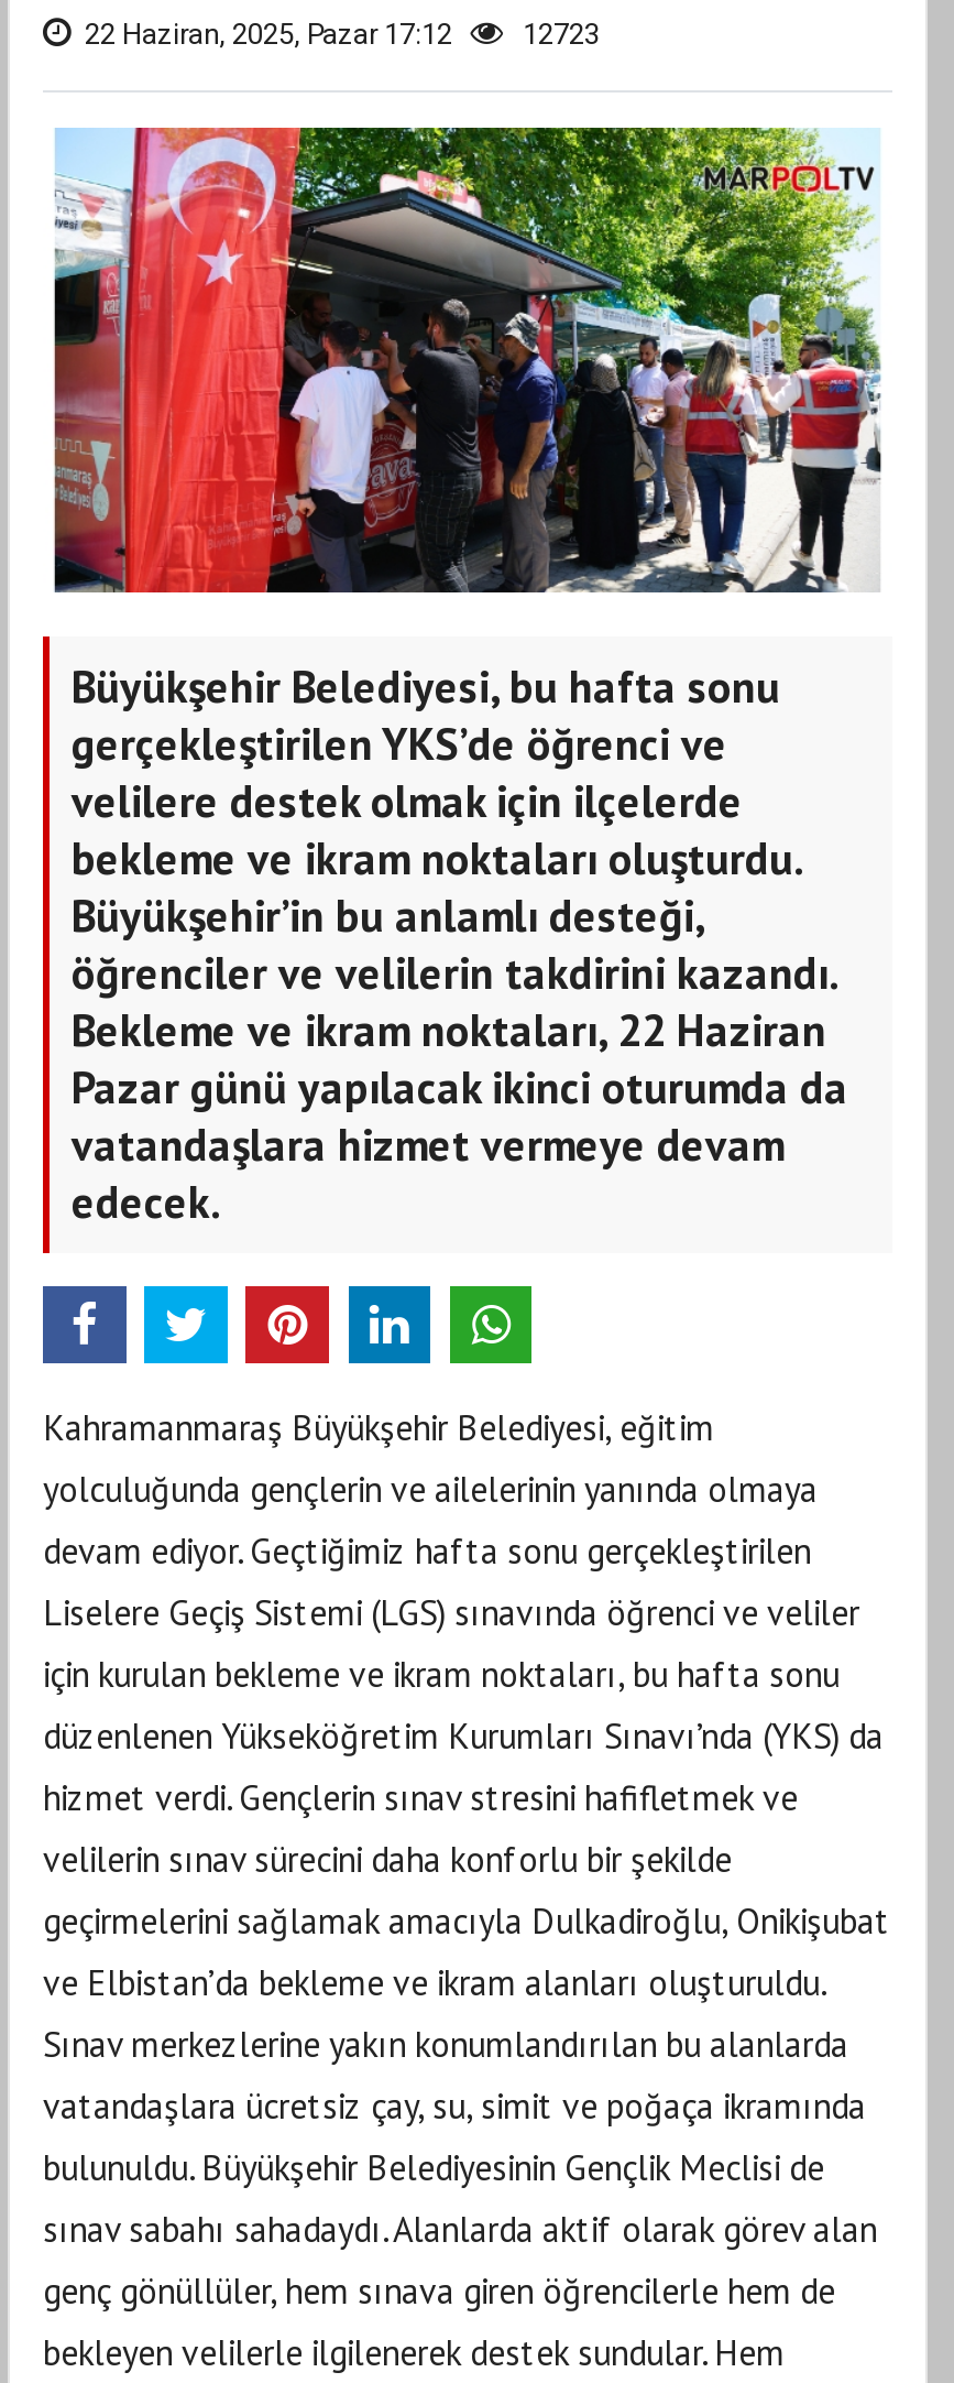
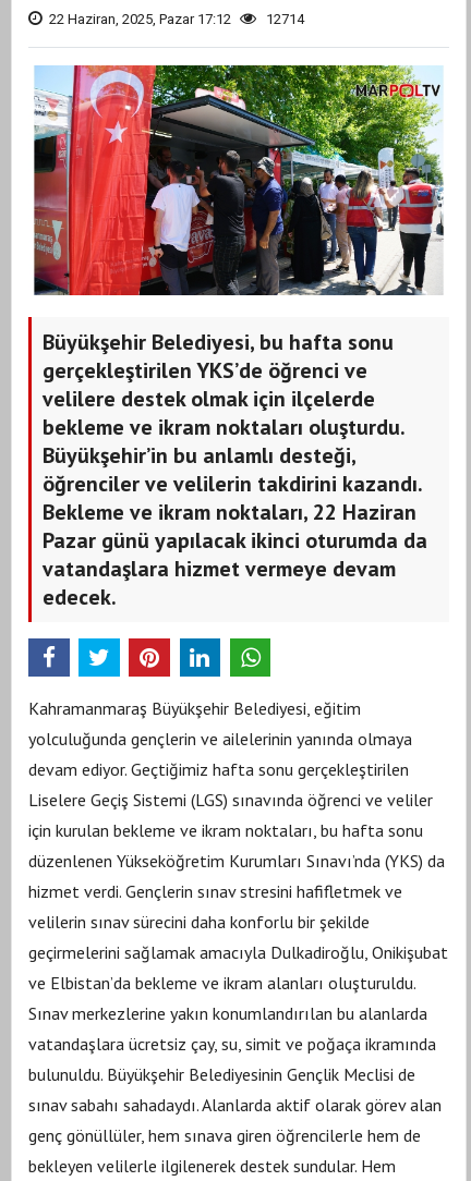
- 22 Haziran, 2025, Pazar 17:12 12723
+ 22 Haziran, 2025, Pazar 17:12 12714
